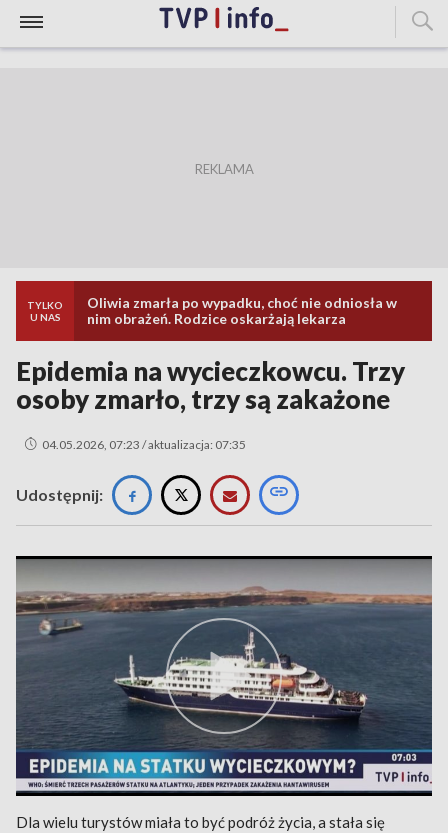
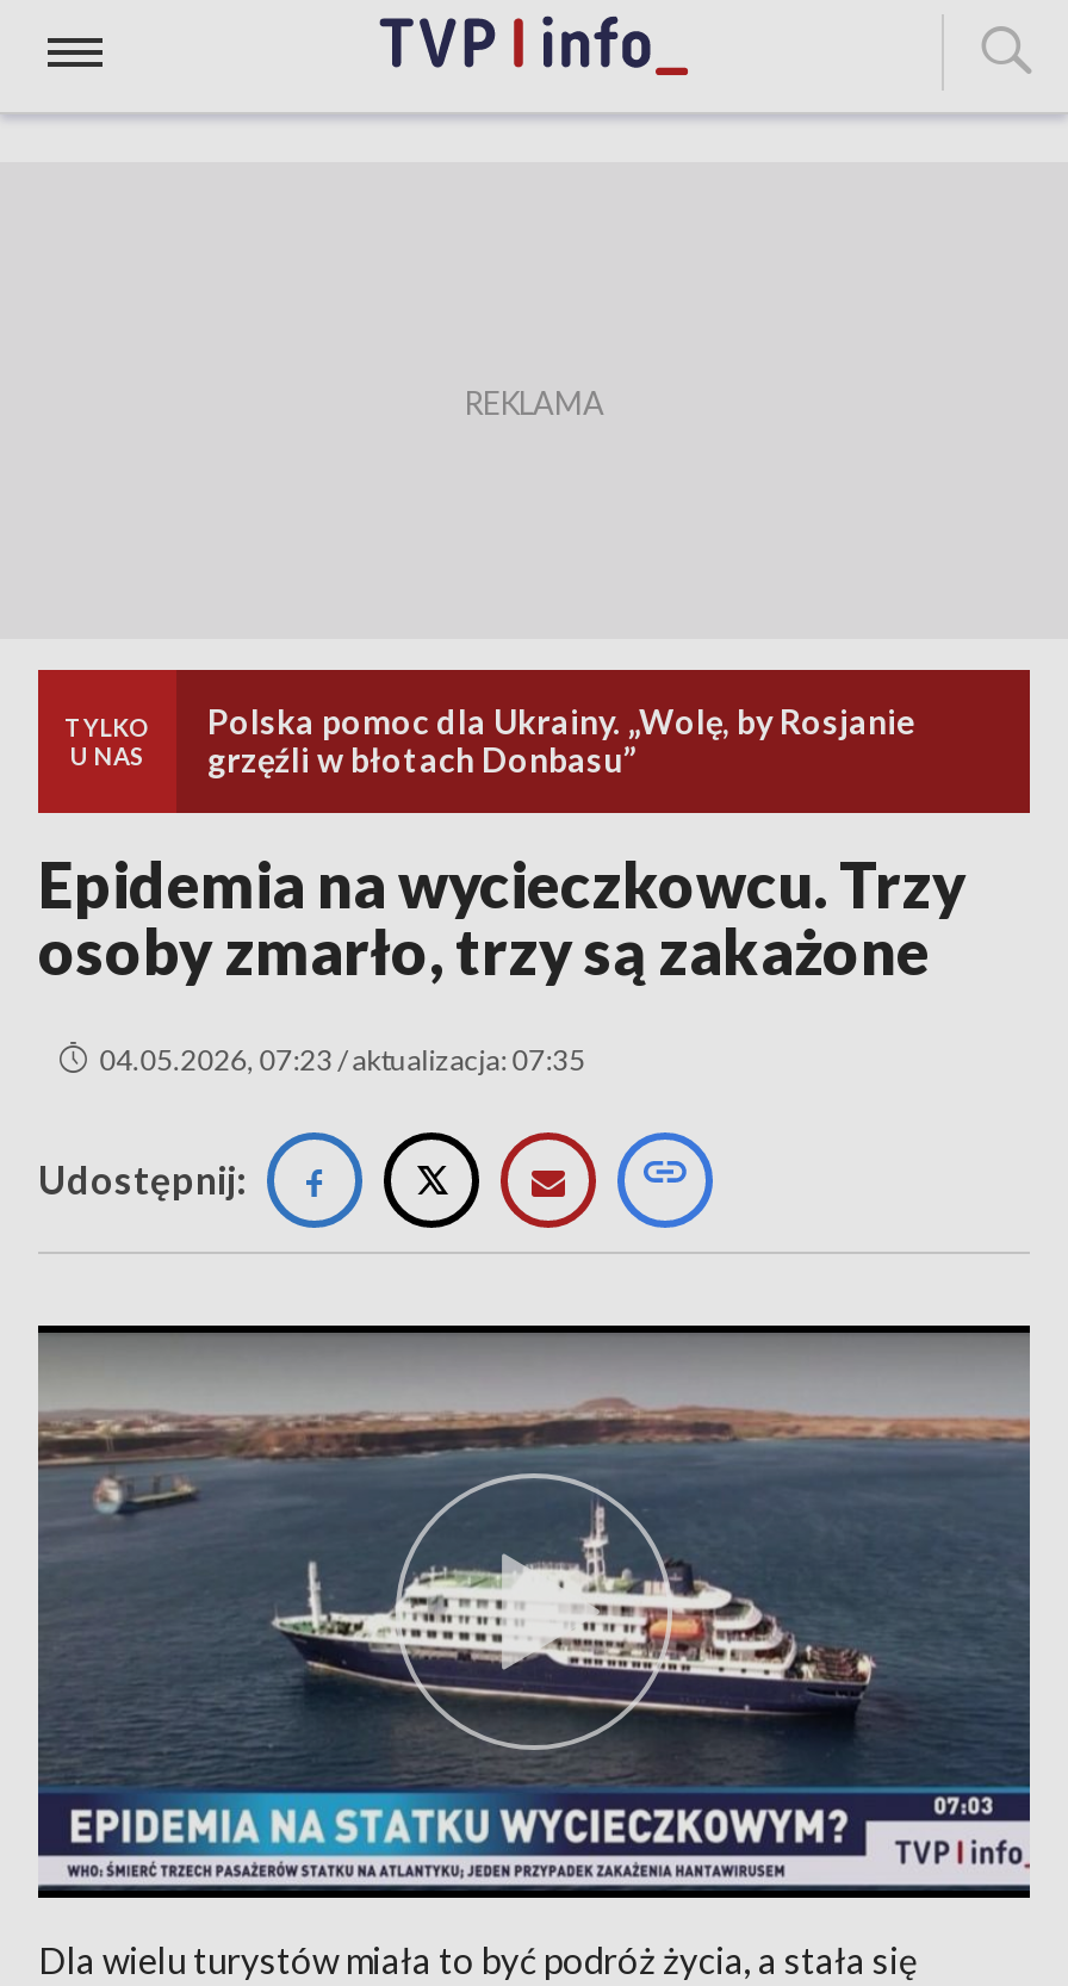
- Oliwia zmarła po wypadku, choć nie odniosła w
- nim obrażeń. Rodzice oskarżają lekarza
+ Polska pomoc dla Ukrainy. „Wolę, by Rosjanie
+ grzęźli w błotach Donbasu”
